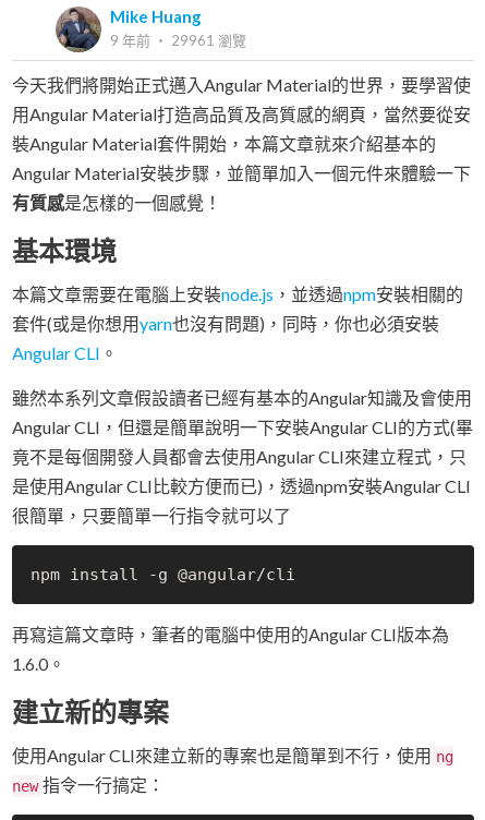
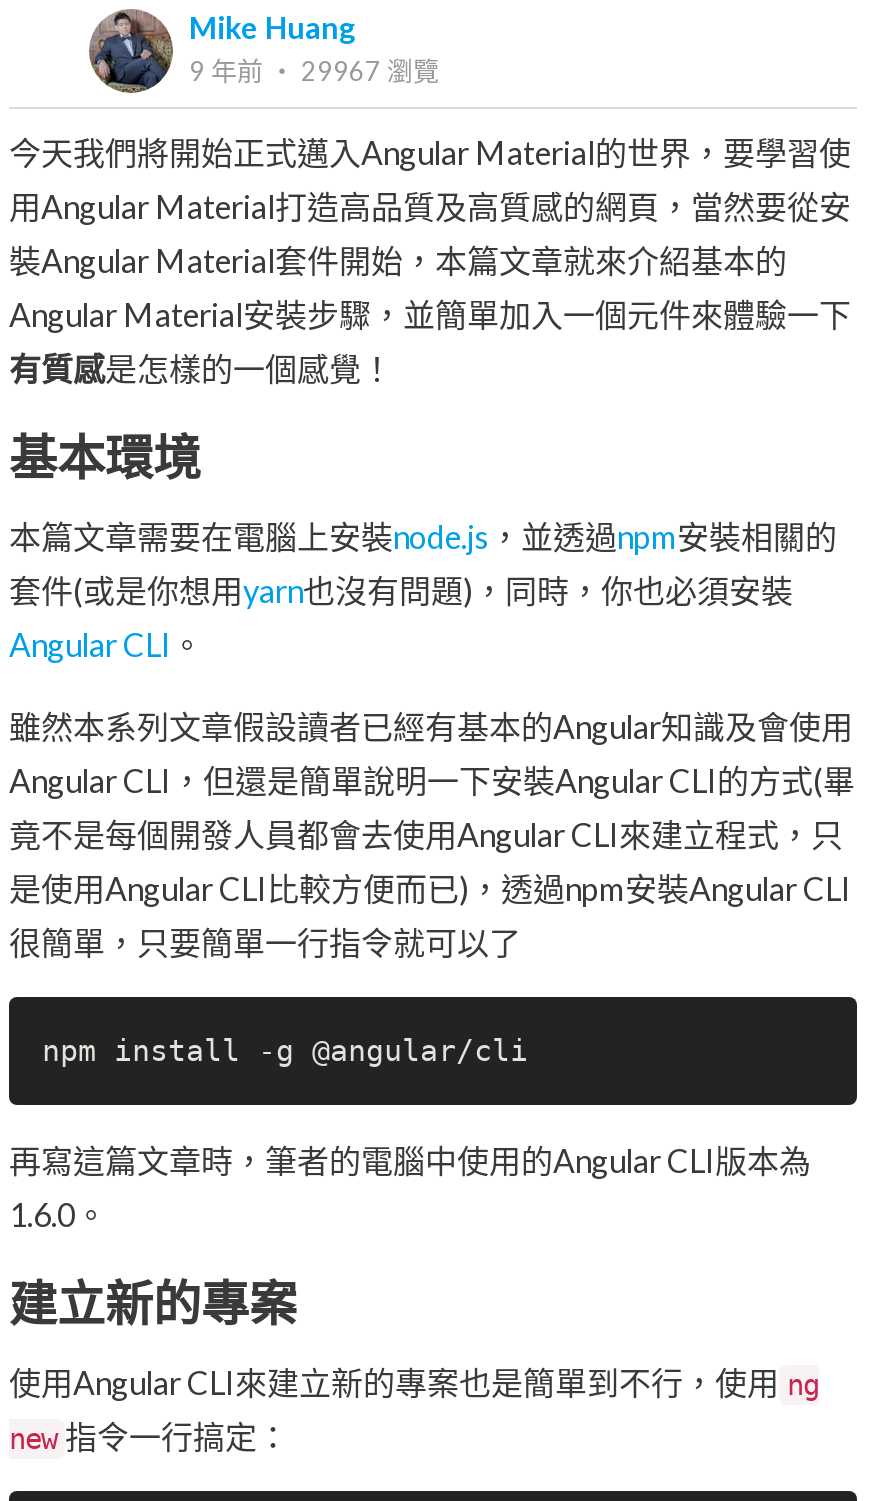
- 9 年前‧ 29961瀏覽
+ 9 年前‧ 29967瀏覽
